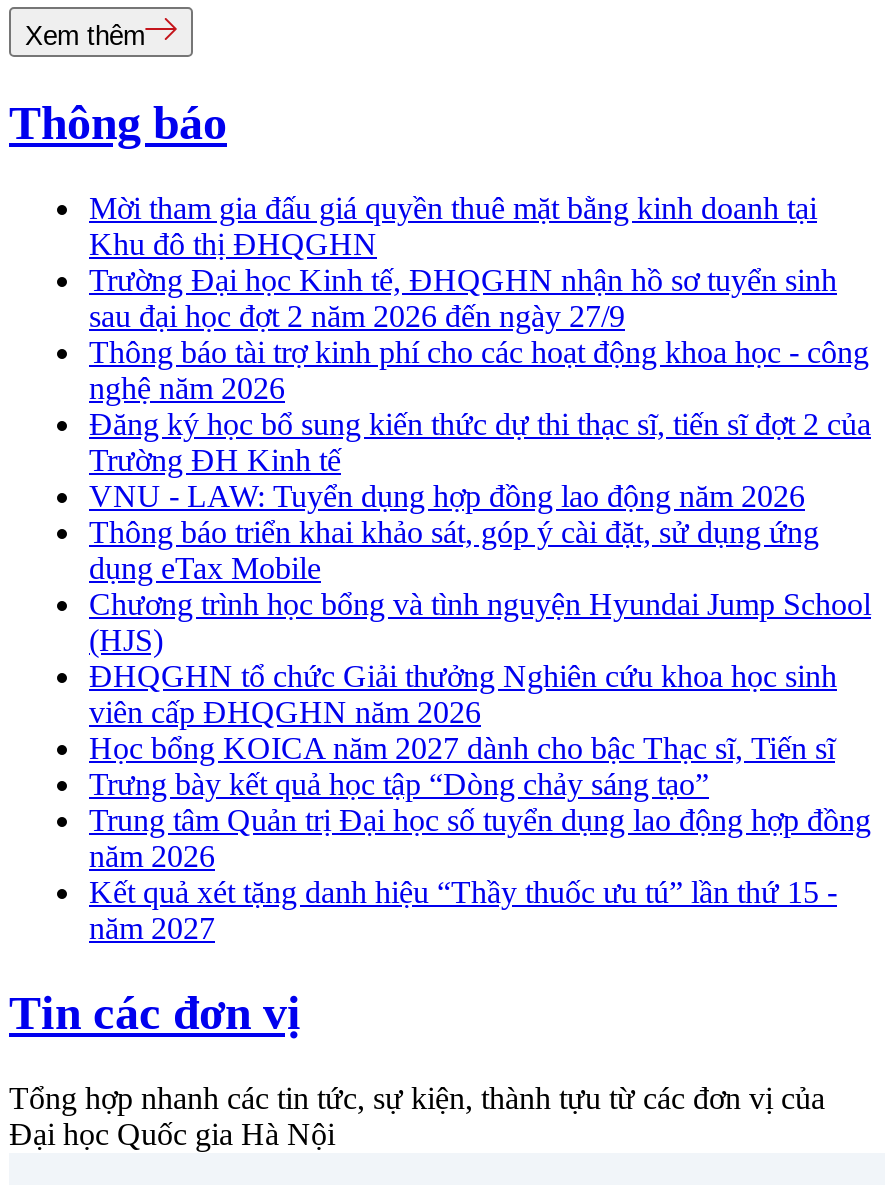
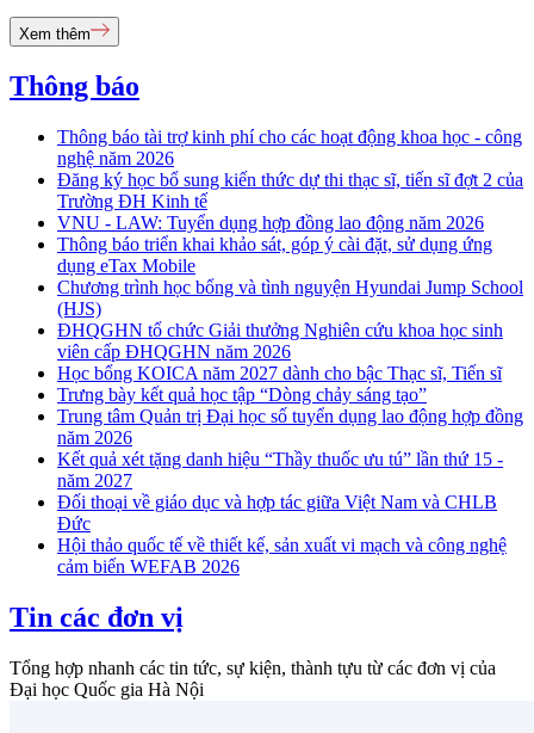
- Mời tham gia đấu giá quyền thuê mặt bằng kinh doanh tại
- Khu đô thị ĐHQGHN
- Trường Đại học Kinh tế, ĐHQGHN nhận hồ sơ tuyển sinh
- sau đại học đợt 2 năm 2026 đến ngày 27/9

moved up: Thông báo tài trợ kinh phí cho các hoạt động khoa học - công | nghệ năm 2026 | Đăng ký học bổ sung kiến thức dự thi thạc sĩ, tiến sĩ đợt 2 của | ... | Kết quả xét tặng danh hiệu “Thầy thuốc ưu tú” lần thứ 15 - | năm 2027

+ Đối thoại về giáo dục và hợp tác giữa Việt Nam và CHLB
+ Đức
+ Hội thảo quốc tế về thiết kế, sản xuất vi mạch và công nghệ
+ cảm biến WEFAB 2026
